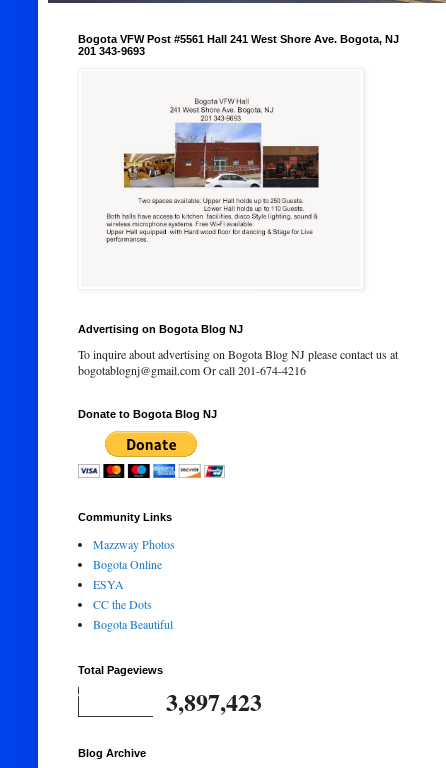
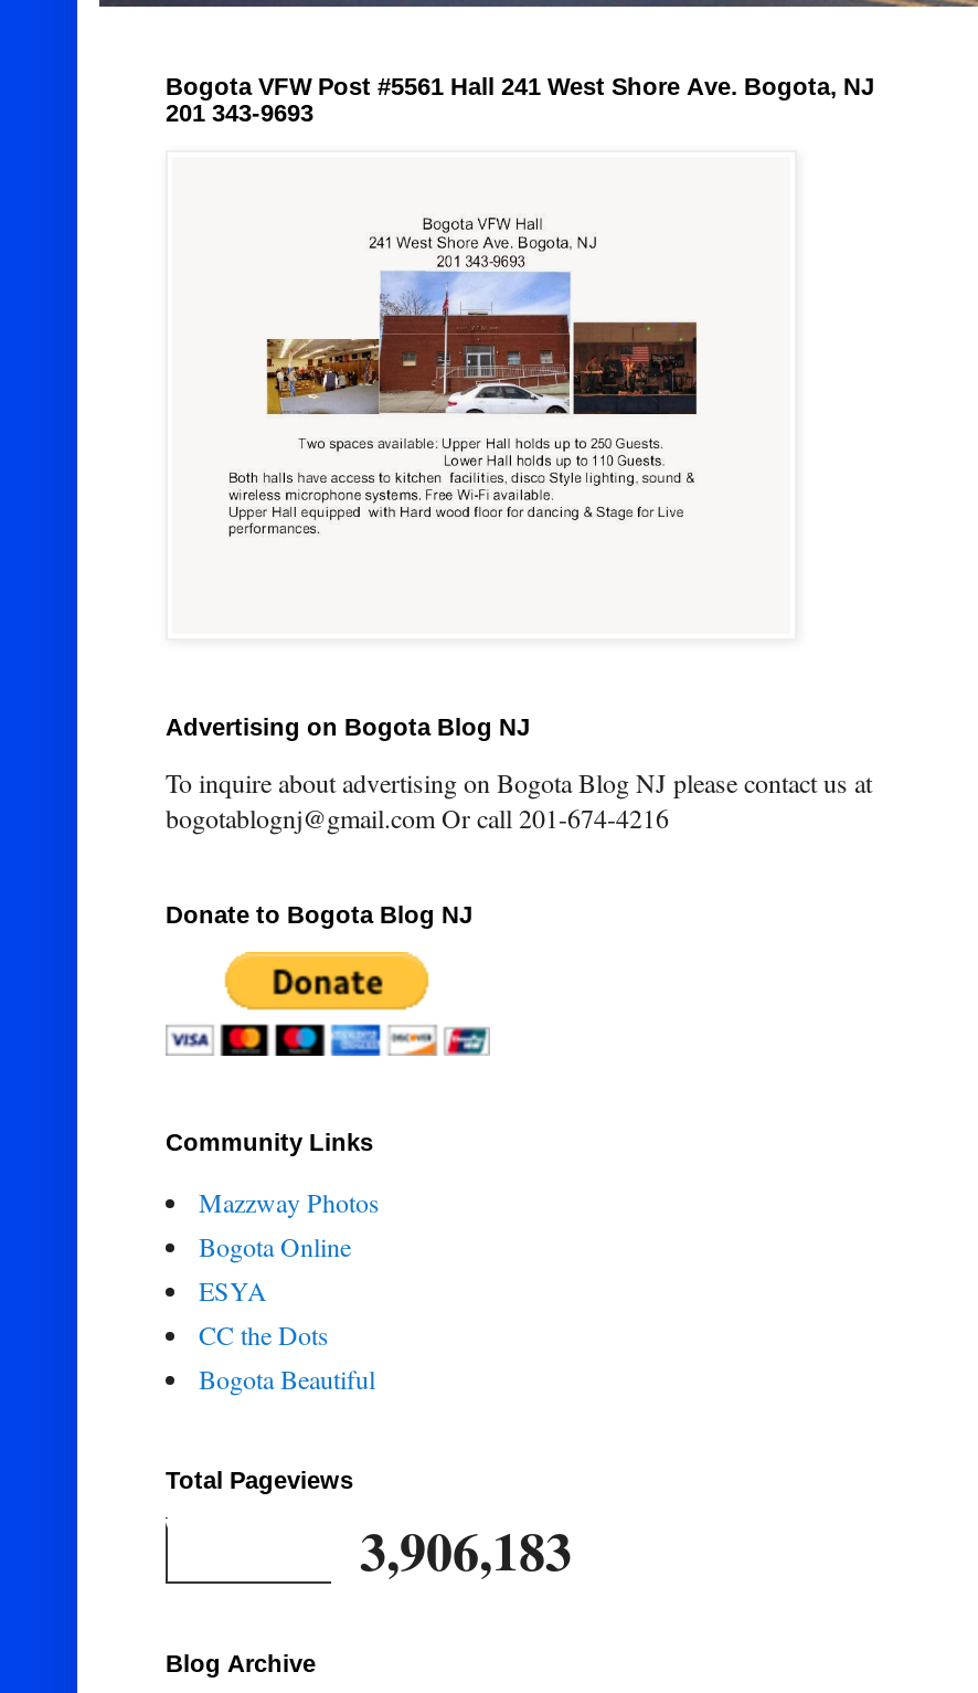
- 3,897,423
+ 3,906,183
